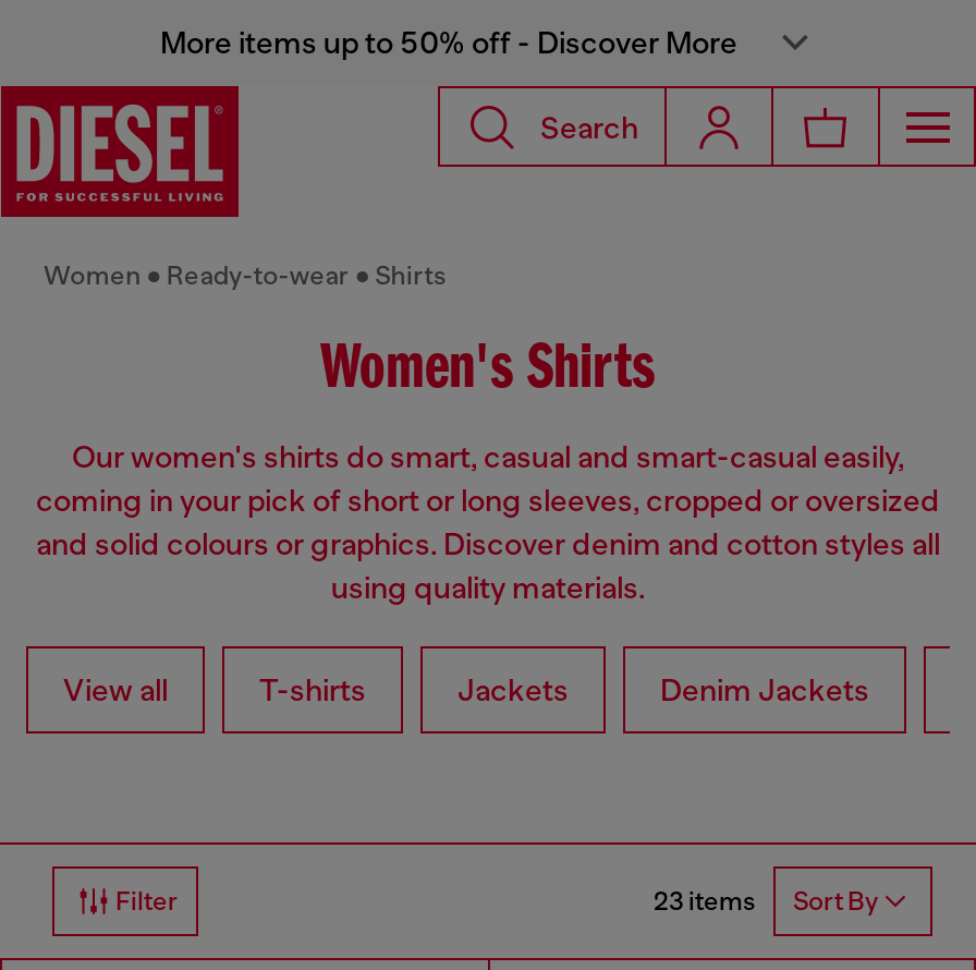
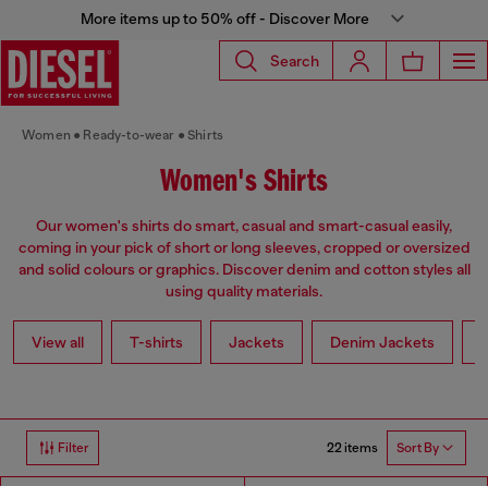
- 23 items Sort By
+ 22 items Sort By
